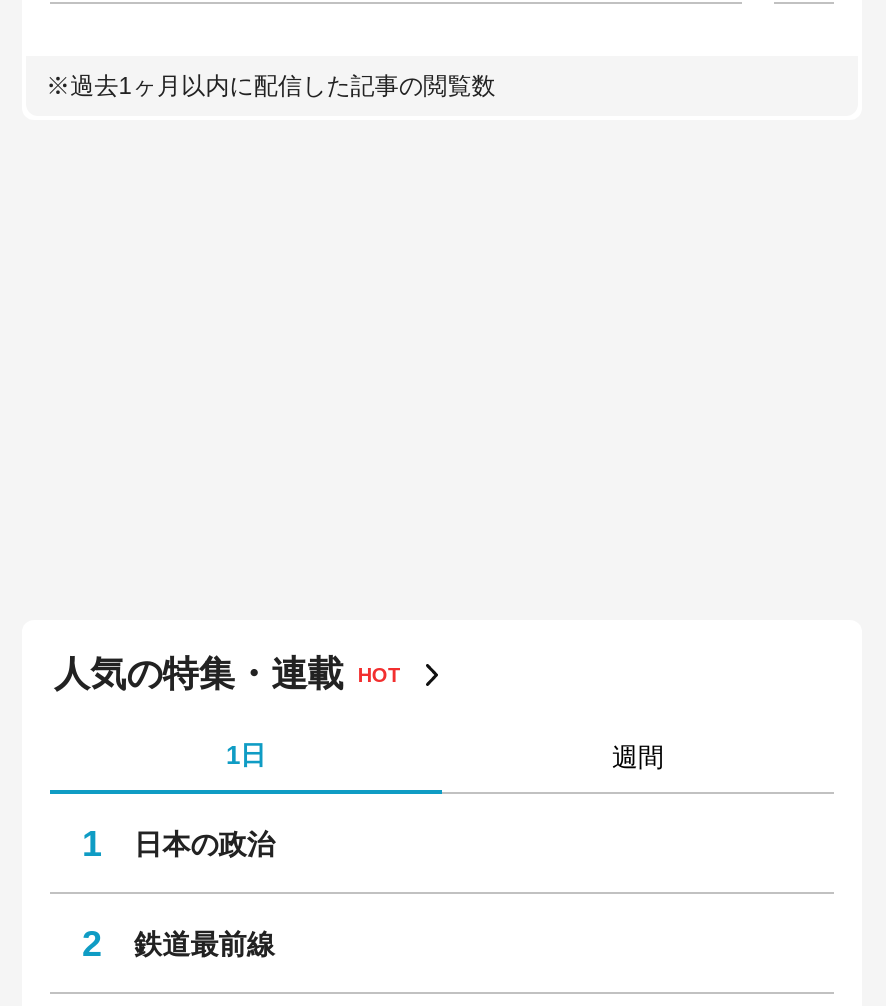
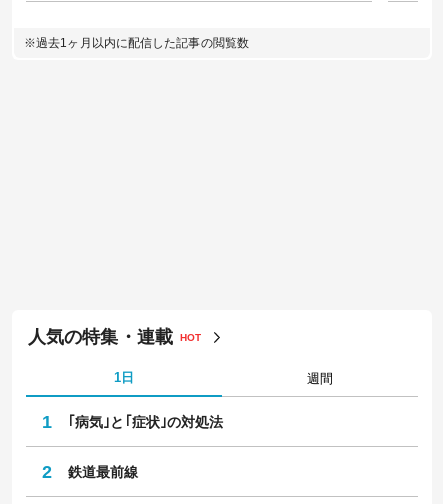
- 日本の政治
+ ｢病気｣と｢症状｣の対処法
